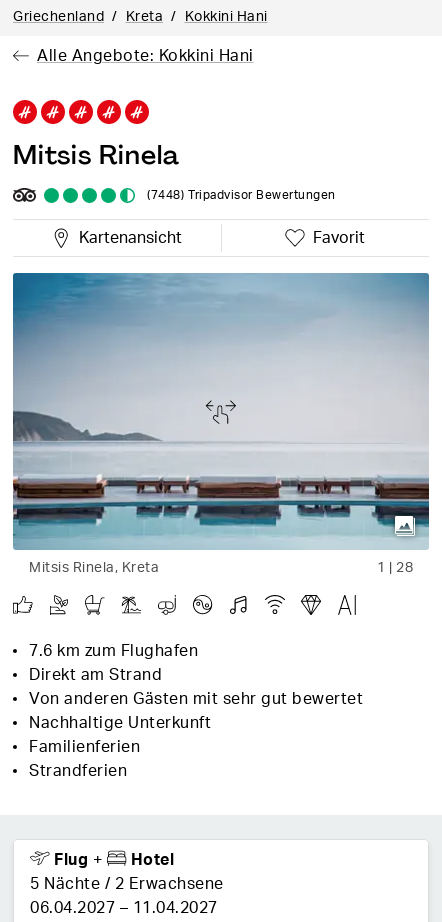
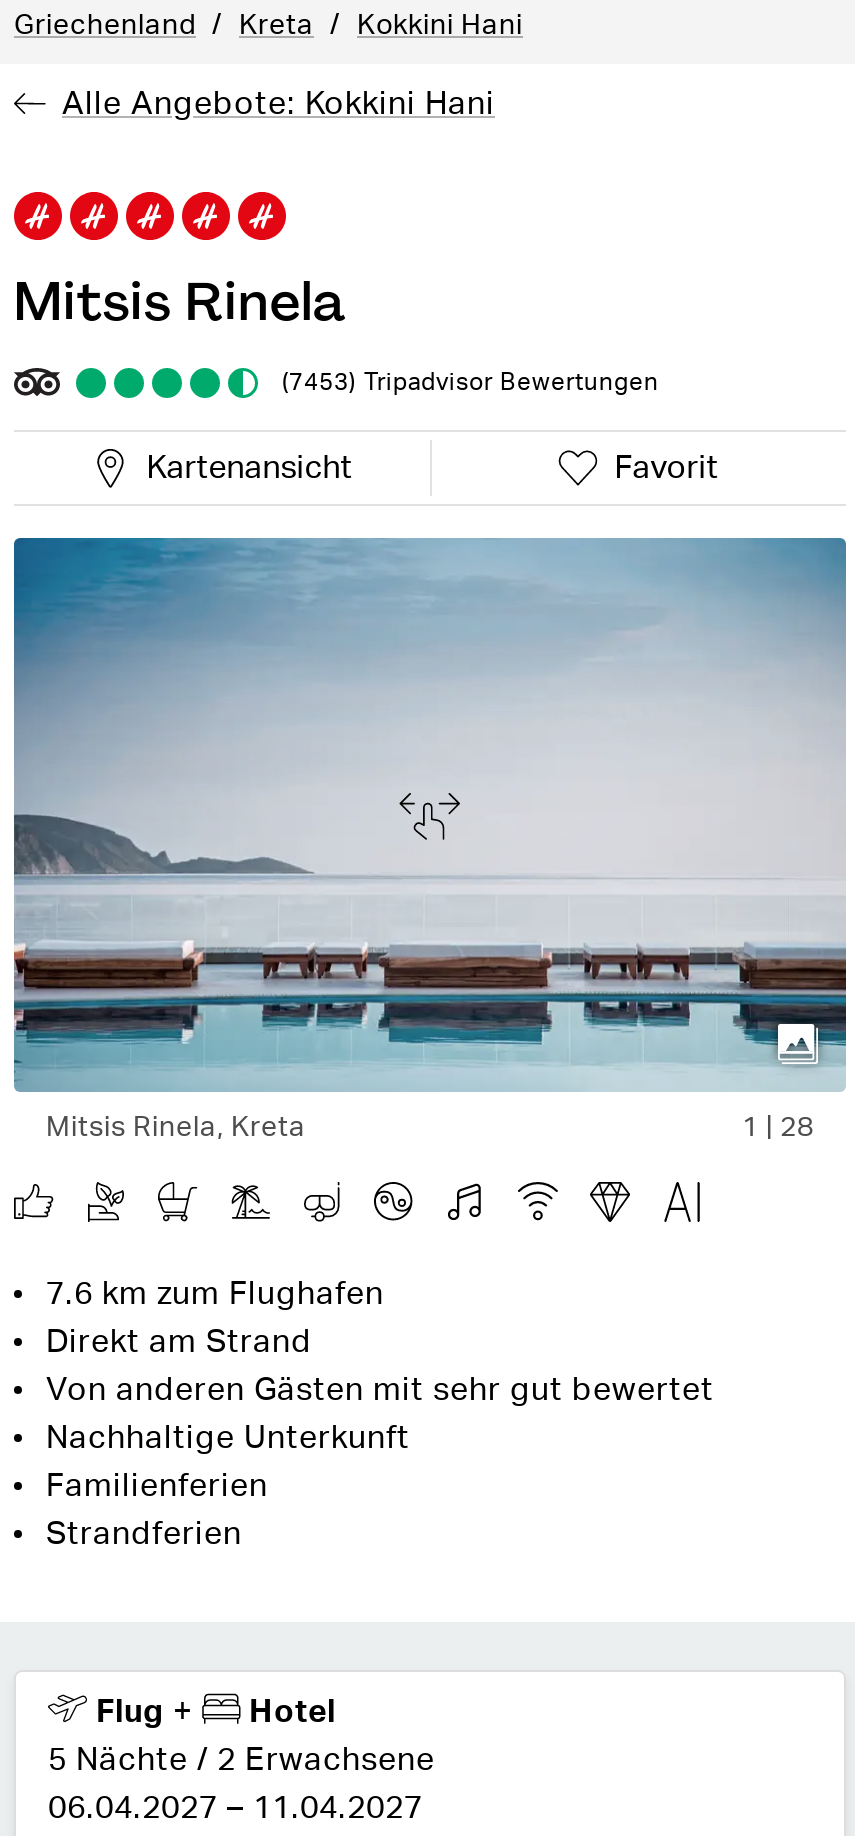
- (7448) Tripadvisor Bewertungen
+ (7453) Tripadvisor Bewertungen
